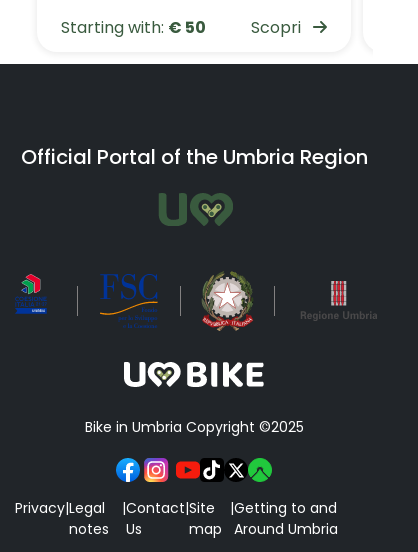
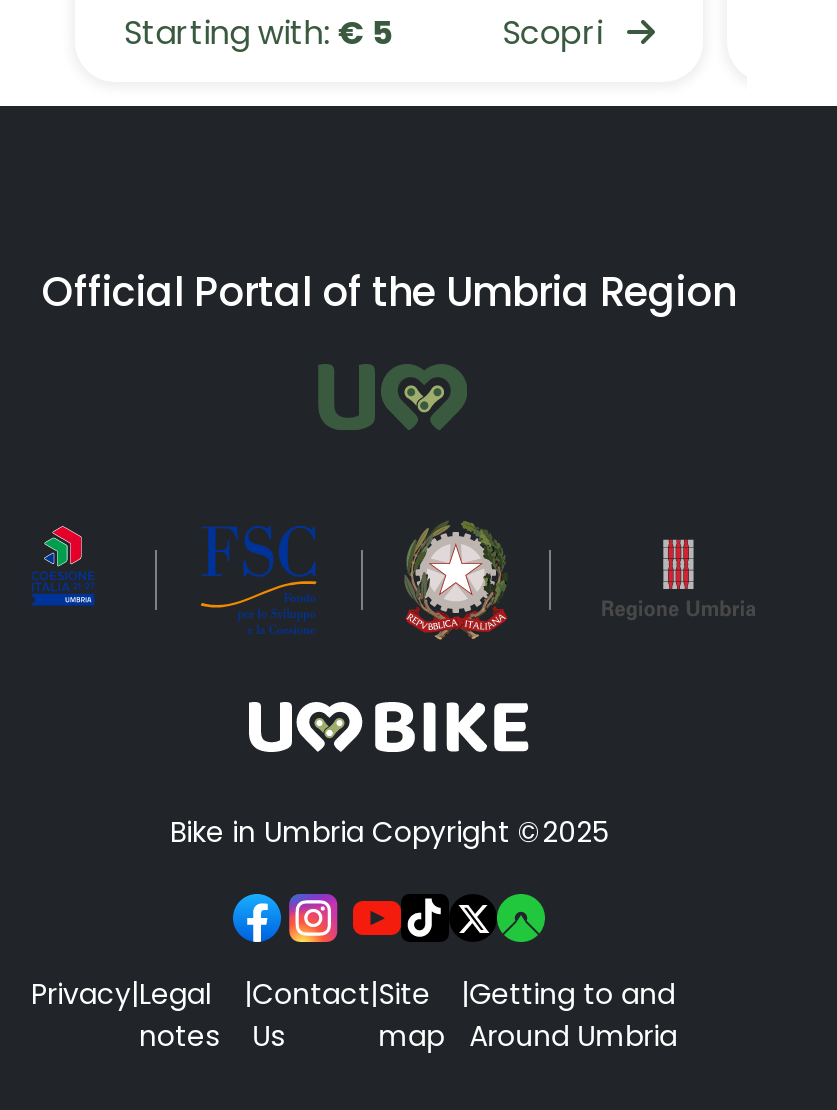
- Starting with: € 50
+ Starting with: € 5
